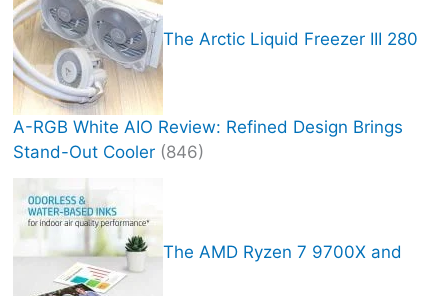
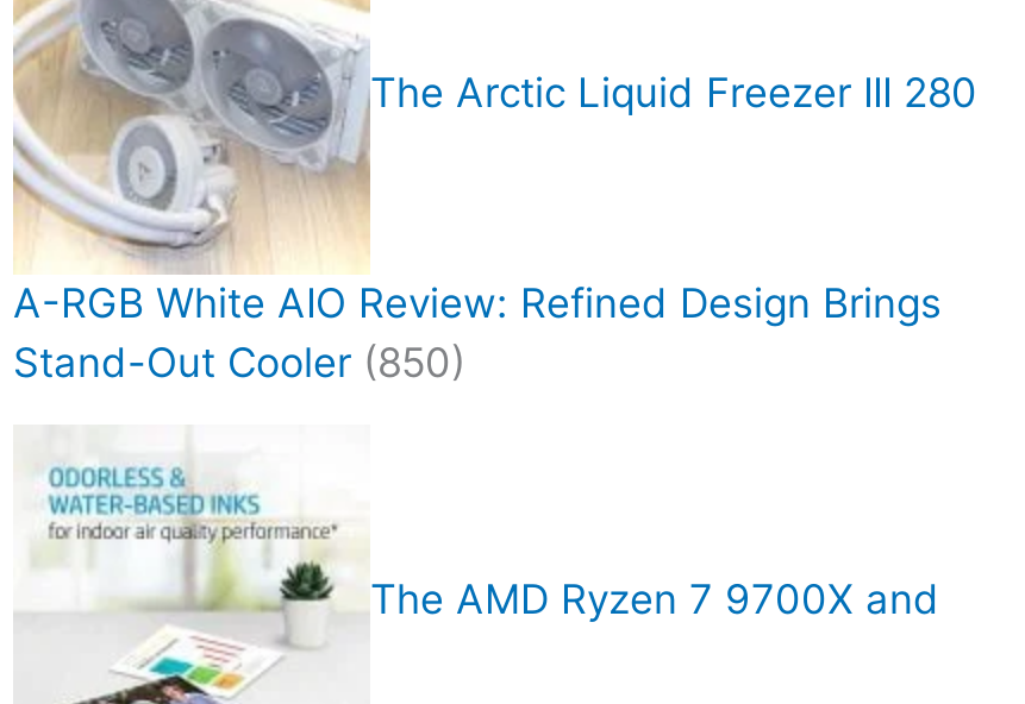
- Stand-Out Cooler (846)
+ Stand-Out Cooler (850)
